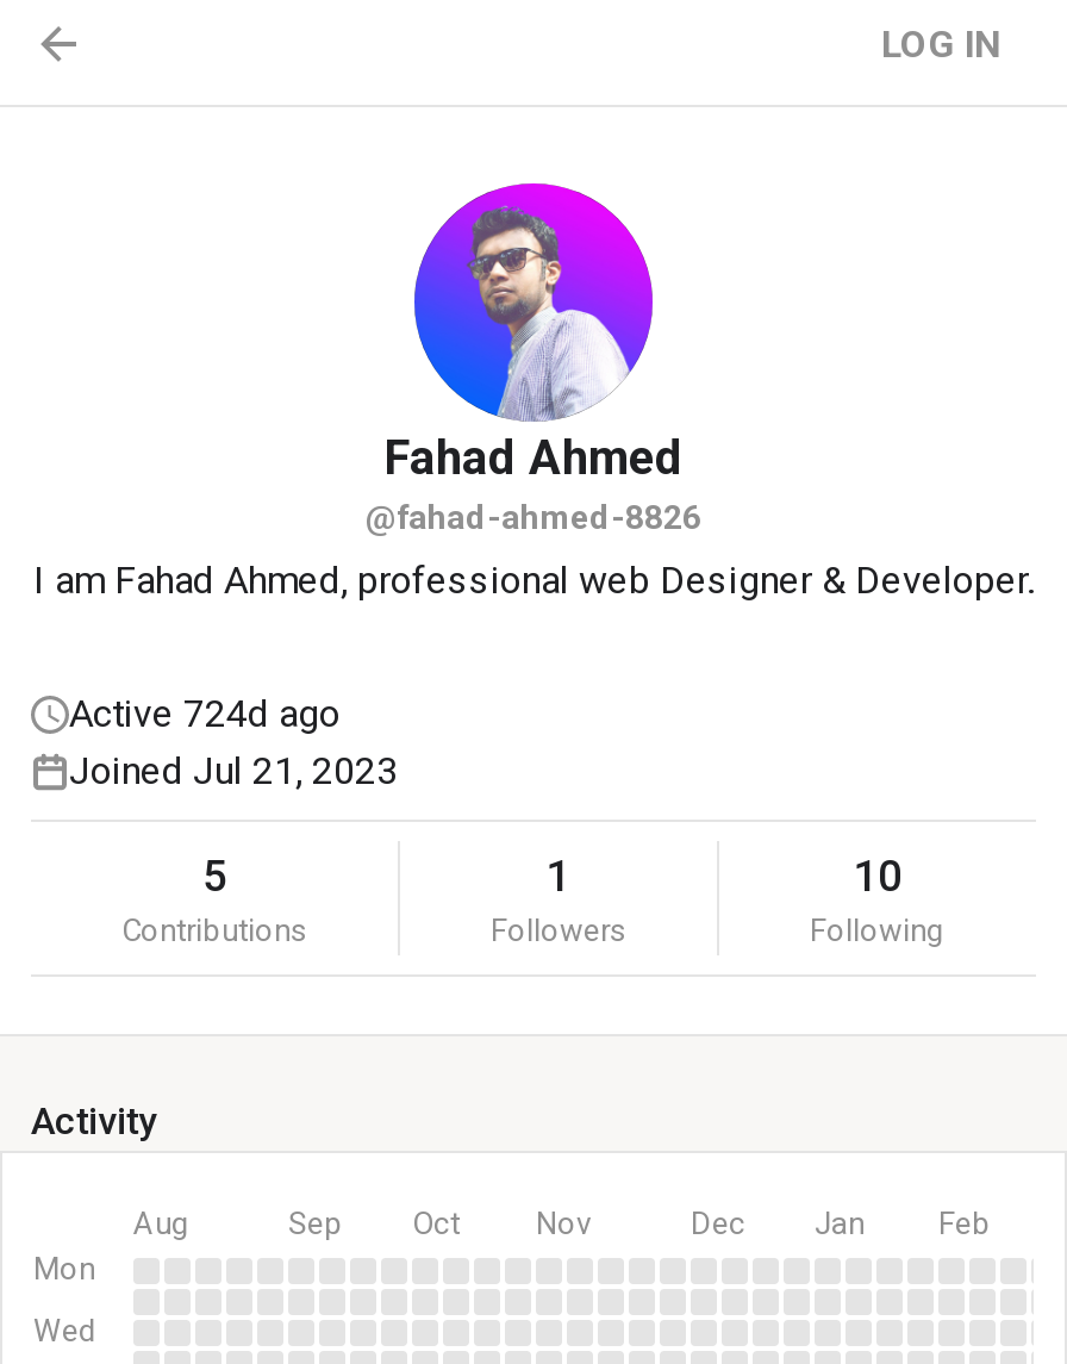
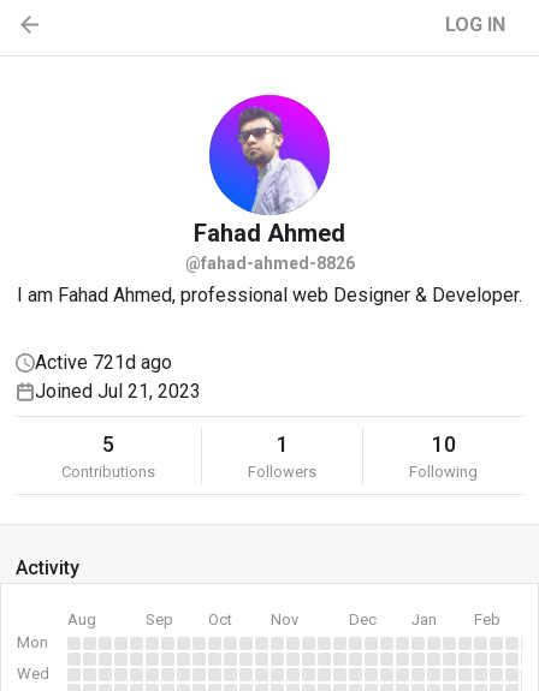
- Active 724d ago
+ Active 721d ago
